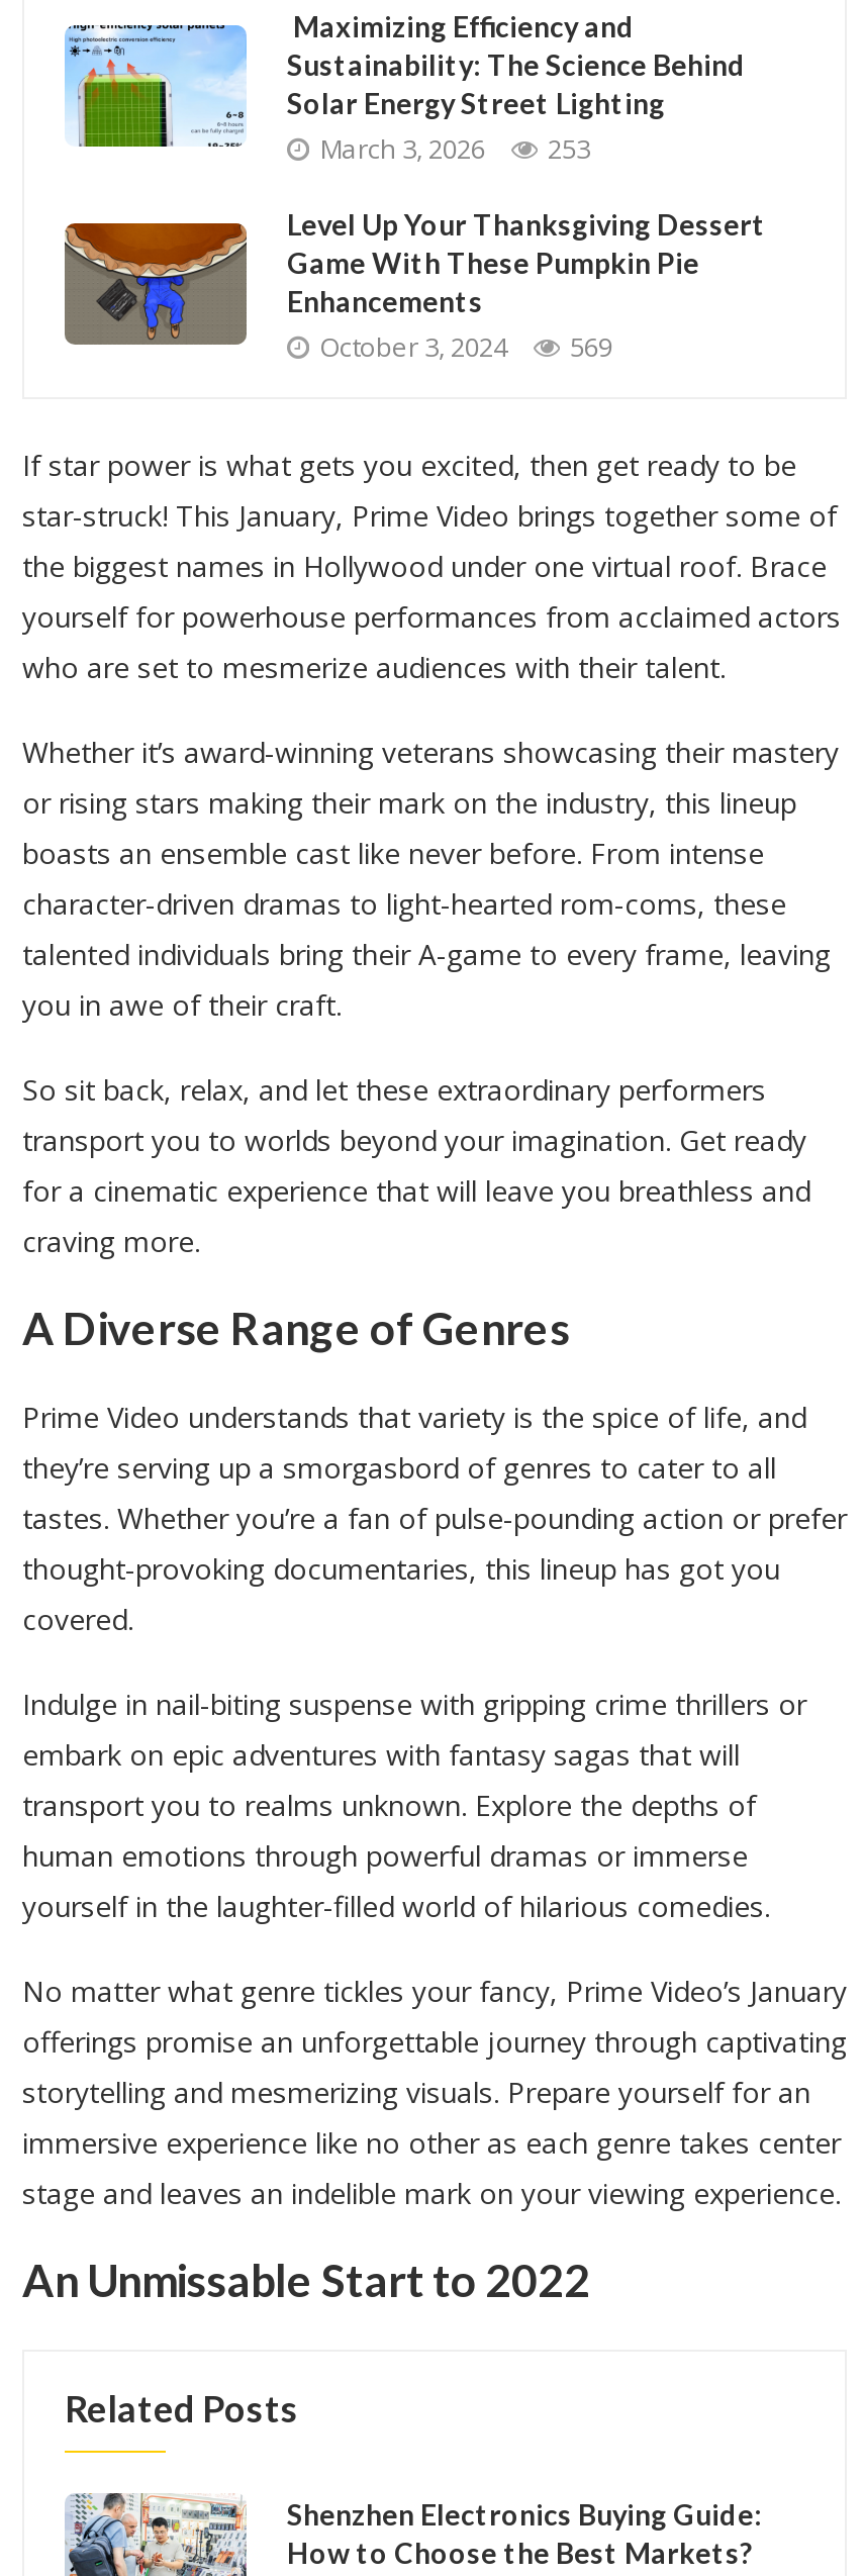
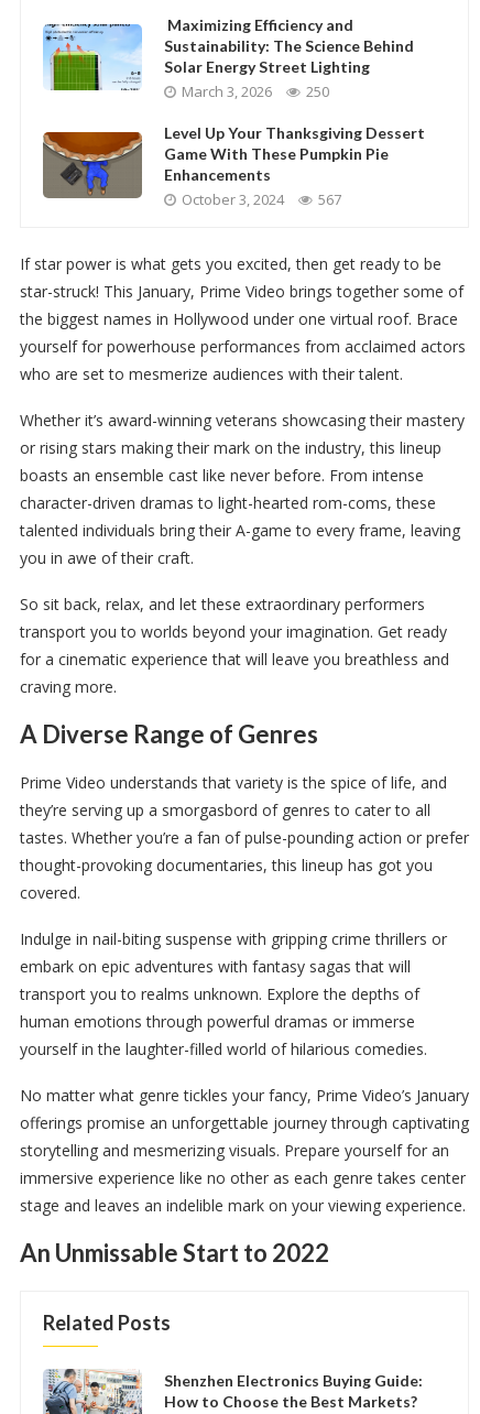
- March 3, 2026 253
+ March 3, 2026 250

- October 3, 2024 569
+ October 3, 2024 567
